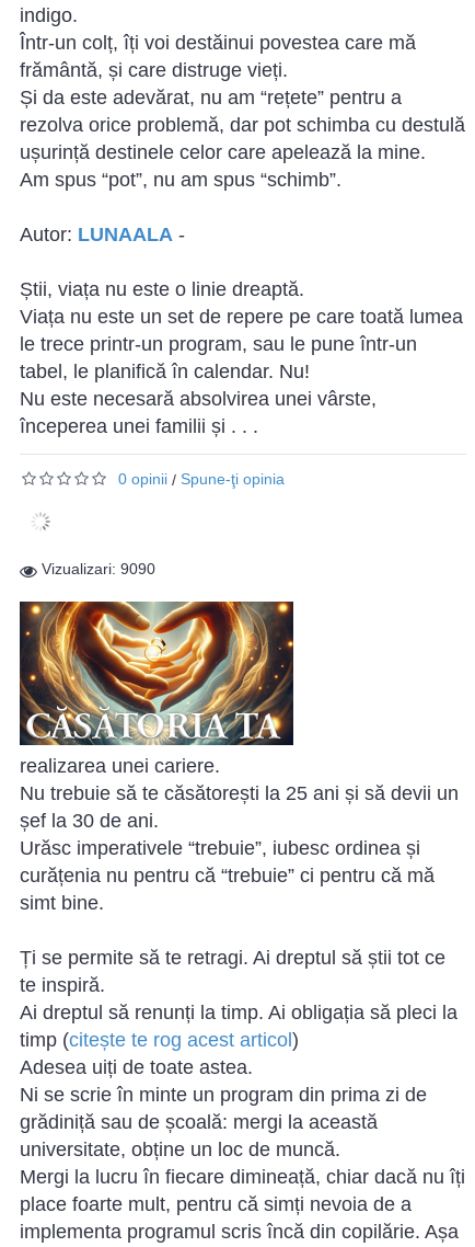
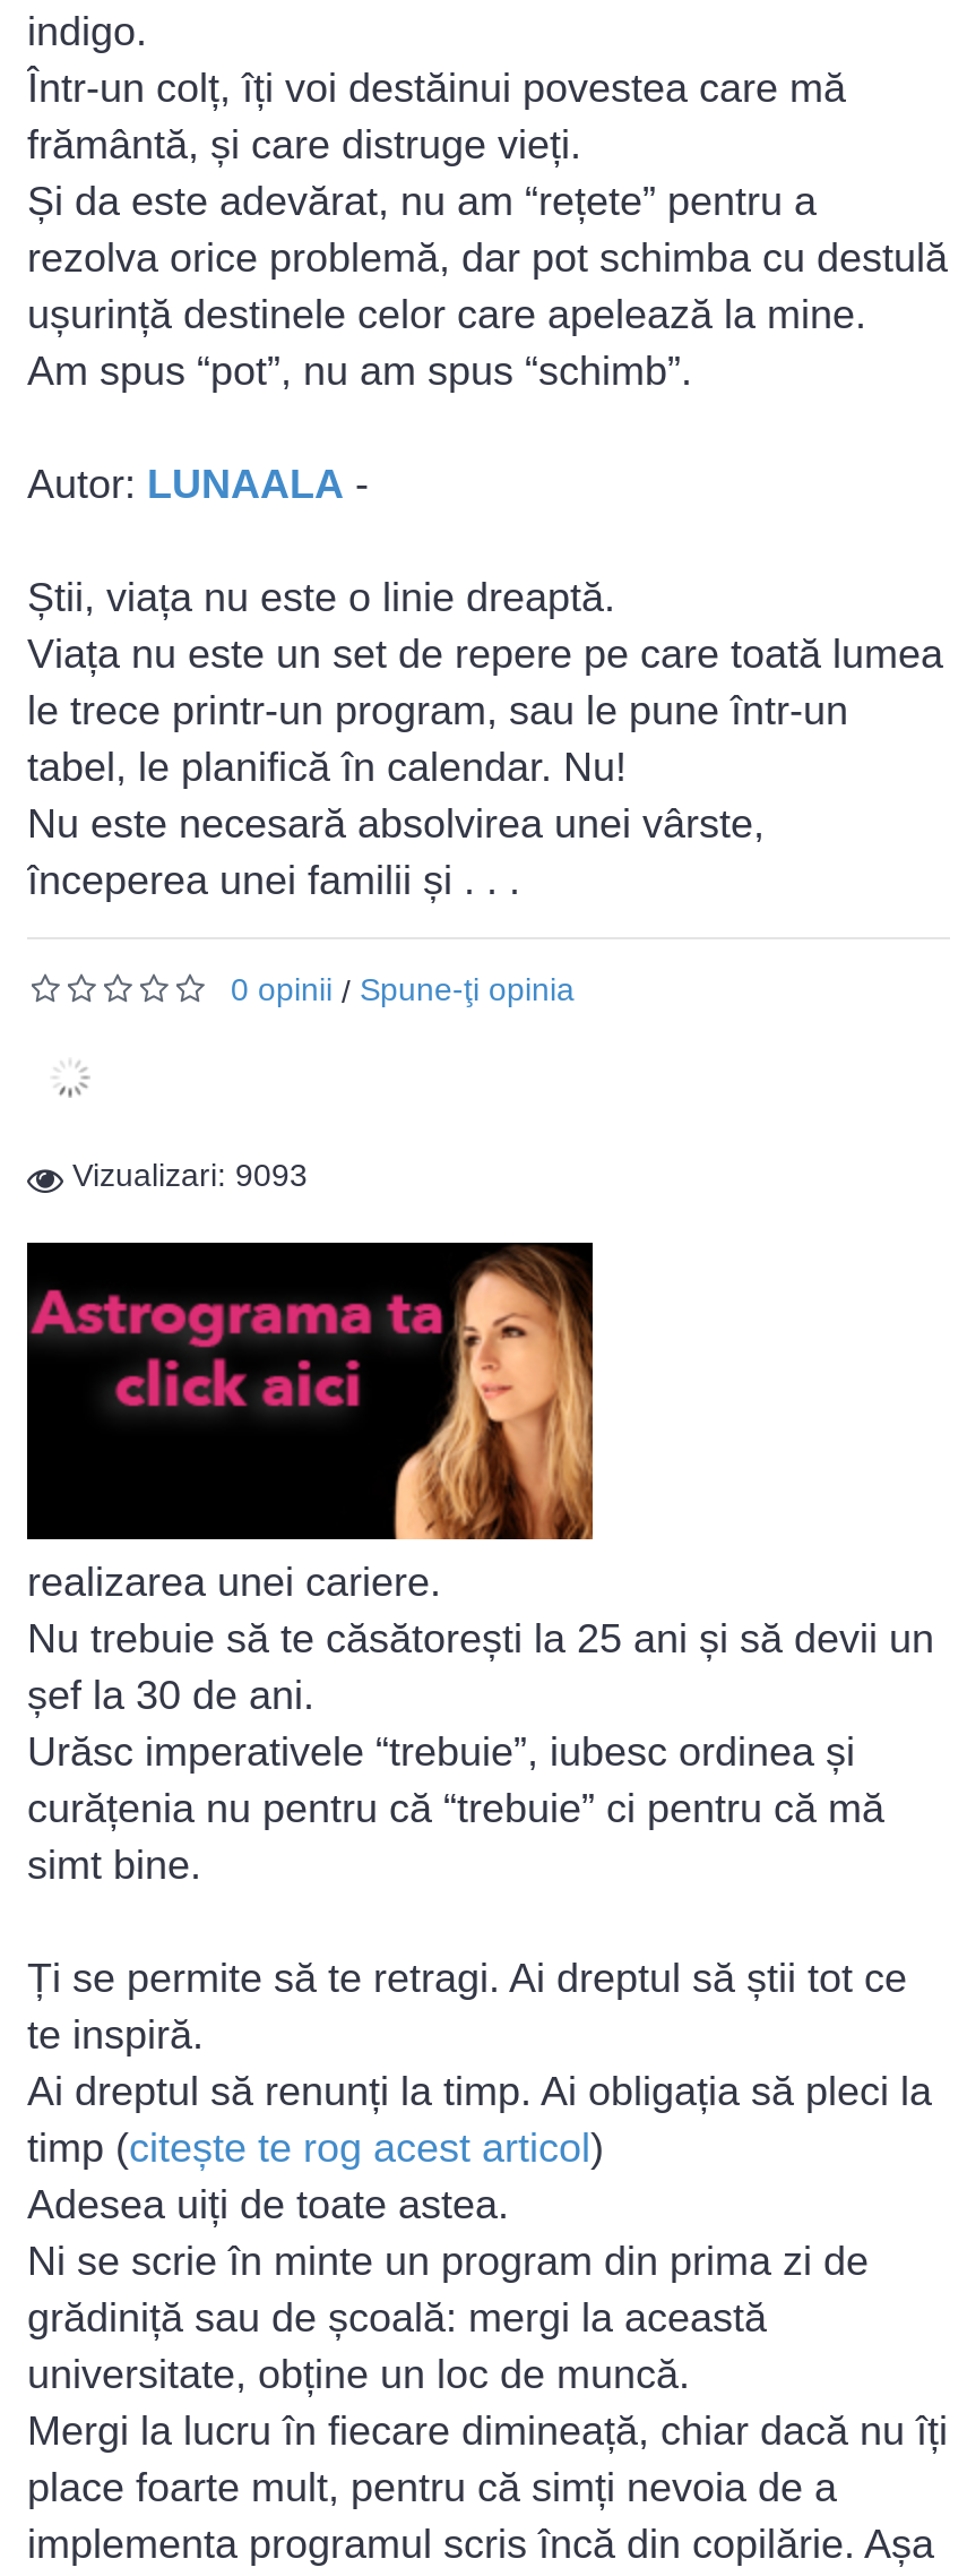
- Vizualizari: 9090
+ Vizualizari: 9093

- [image]
+ [image]
